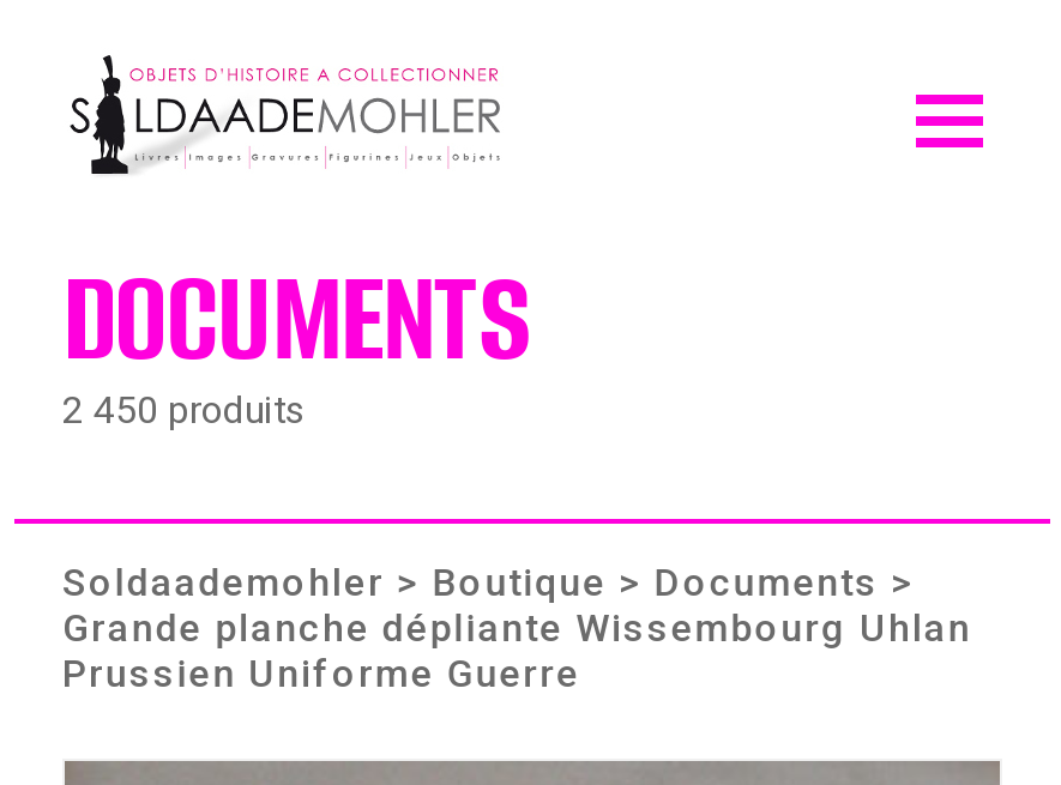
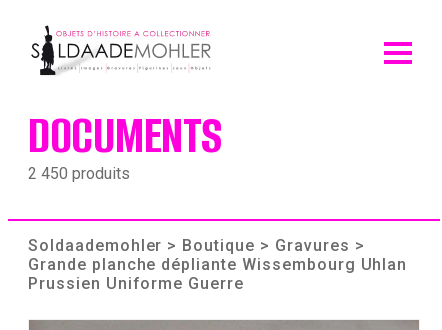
- Soldaademohler > Boutique > Documents >
+ Soldaademohler > Boutique > Gravures >
